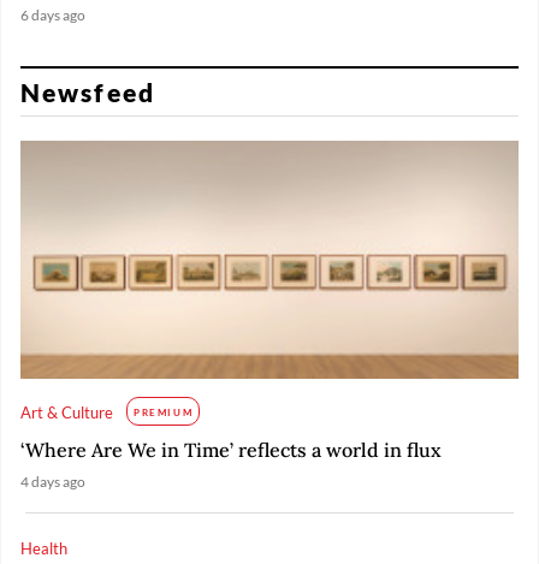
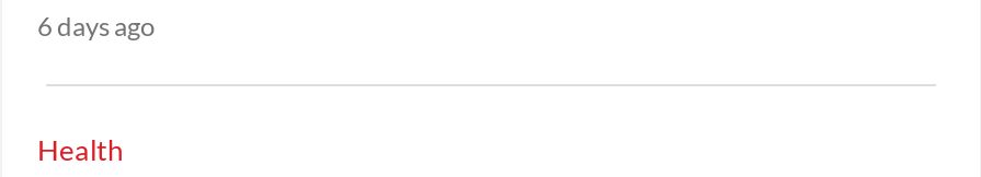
- Newsfeed

- [image]
- Art & Culture
- PREMIUM
- ‘Where Are We in Time’ reflects a world in flux
- 4 days ago
